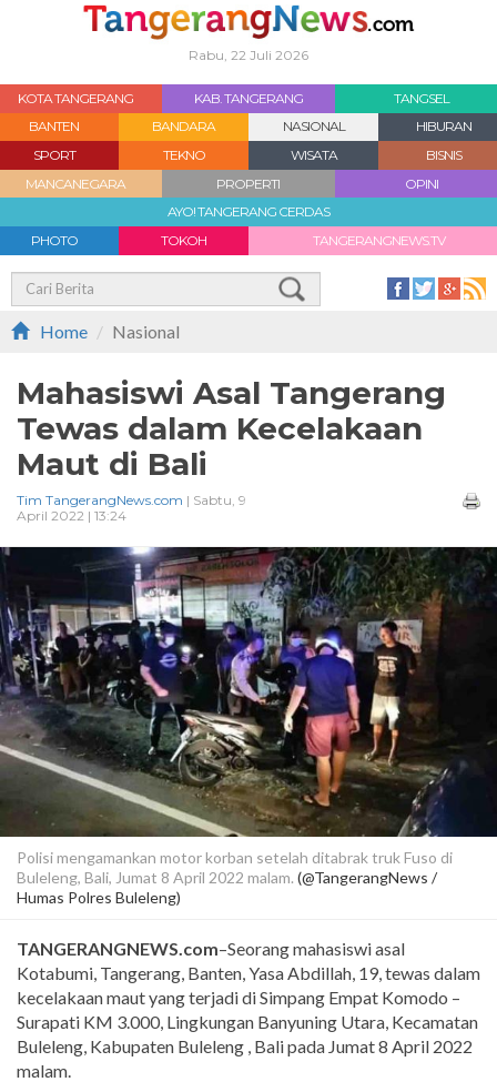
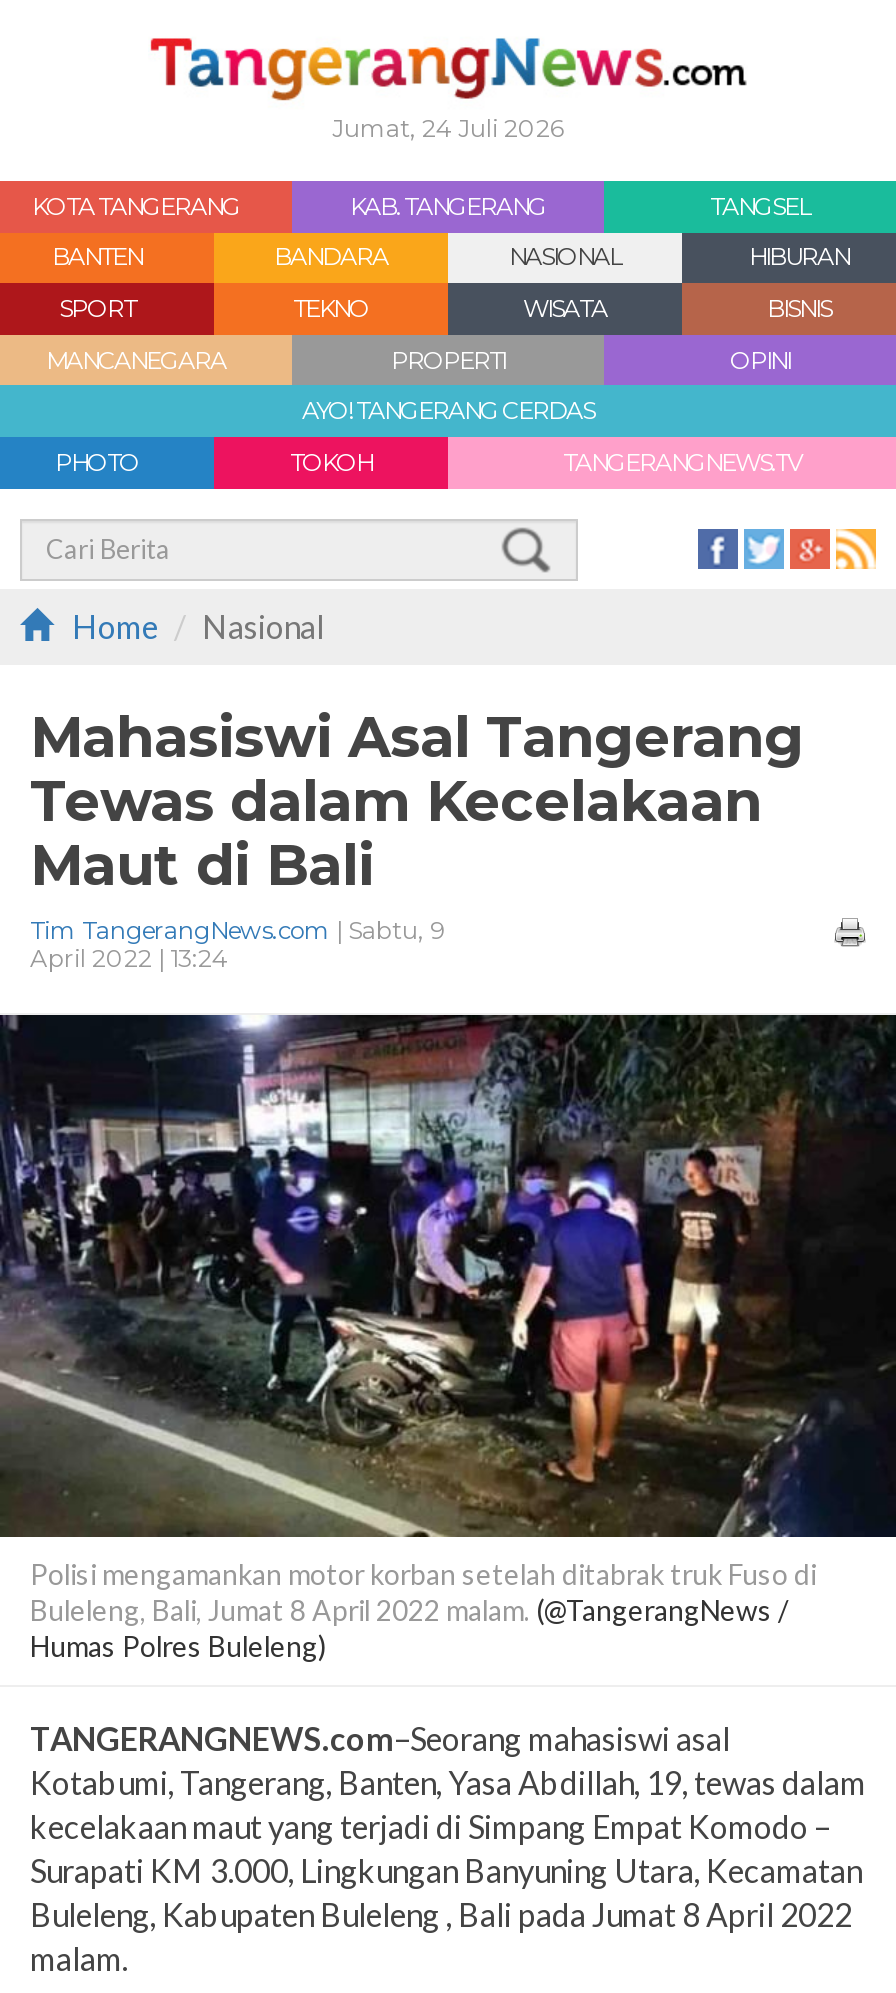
- Rabu, 22 Juli 2026
+ Jumat, 24 Juli 2026
